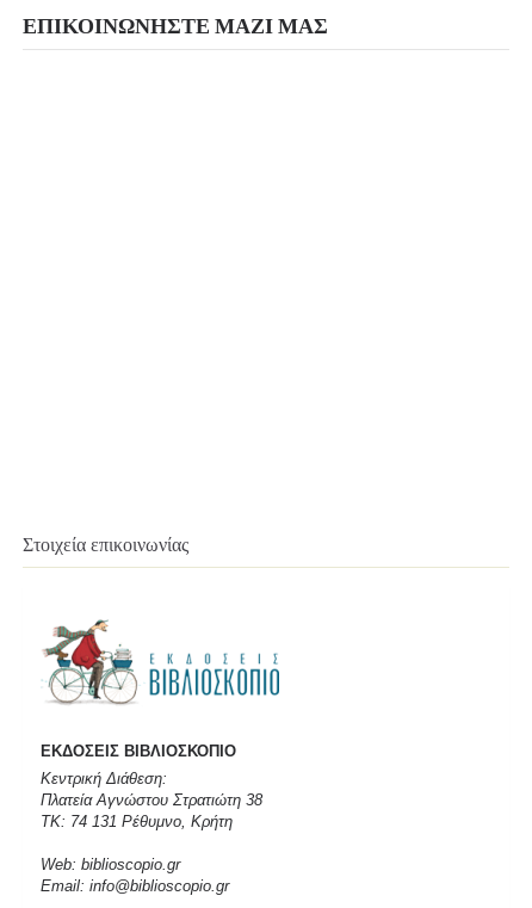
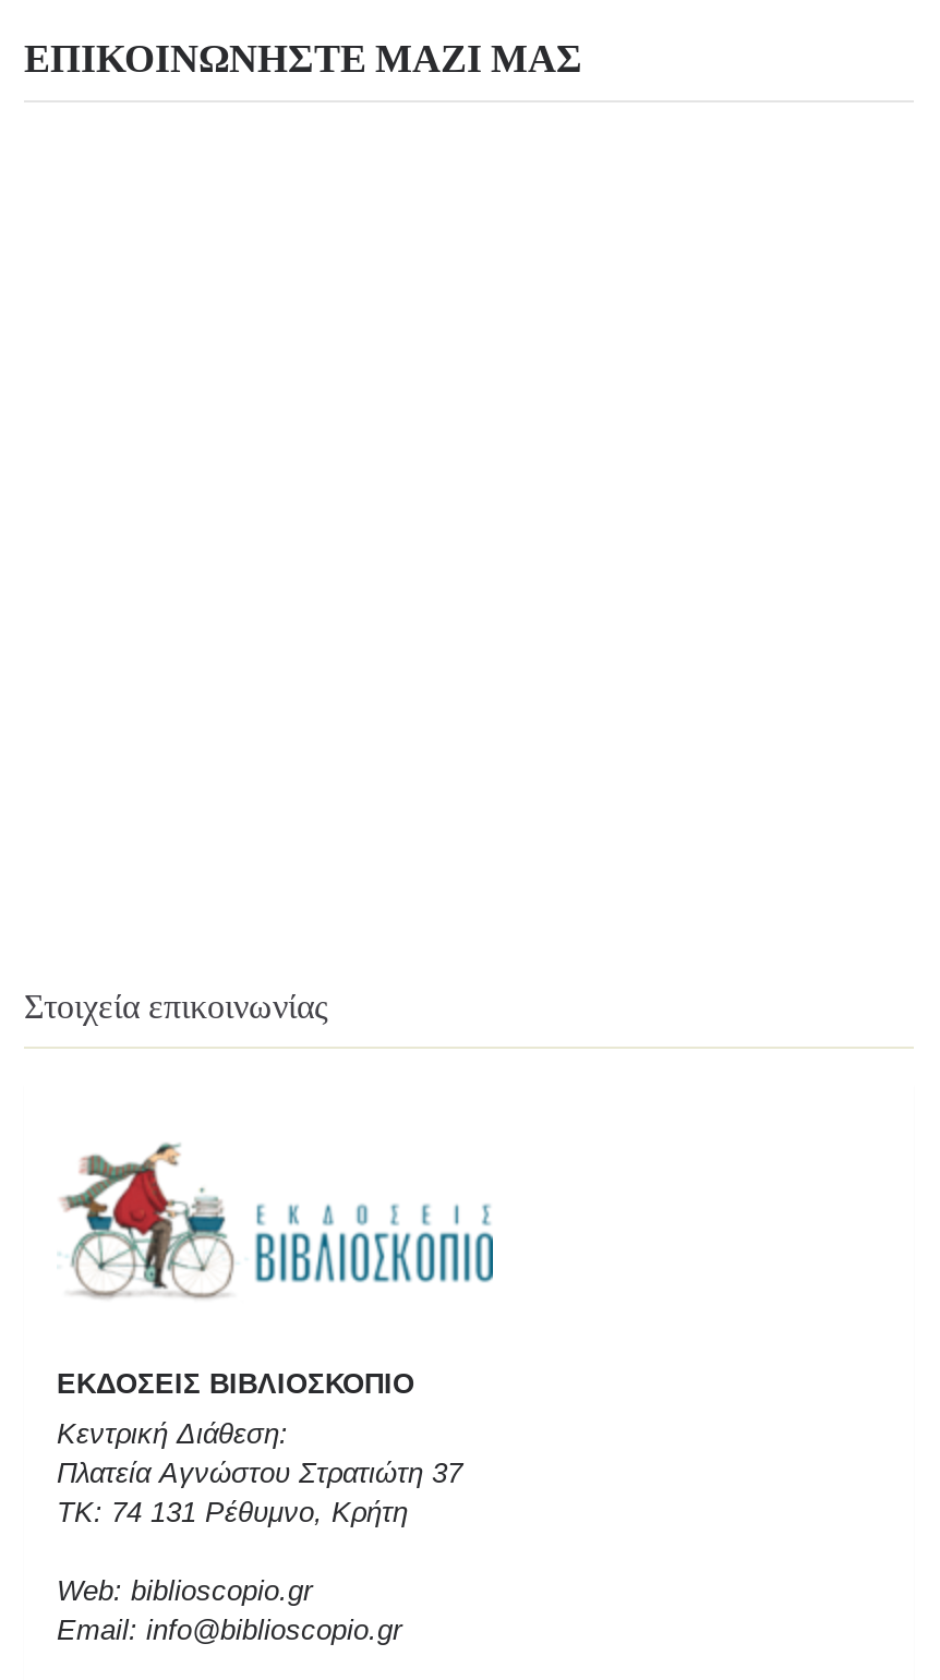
- Πλατεία Αγνώστου Στρατιώτη 38
+ Πλατεία Αγνώστου Στρατιώτη 37
